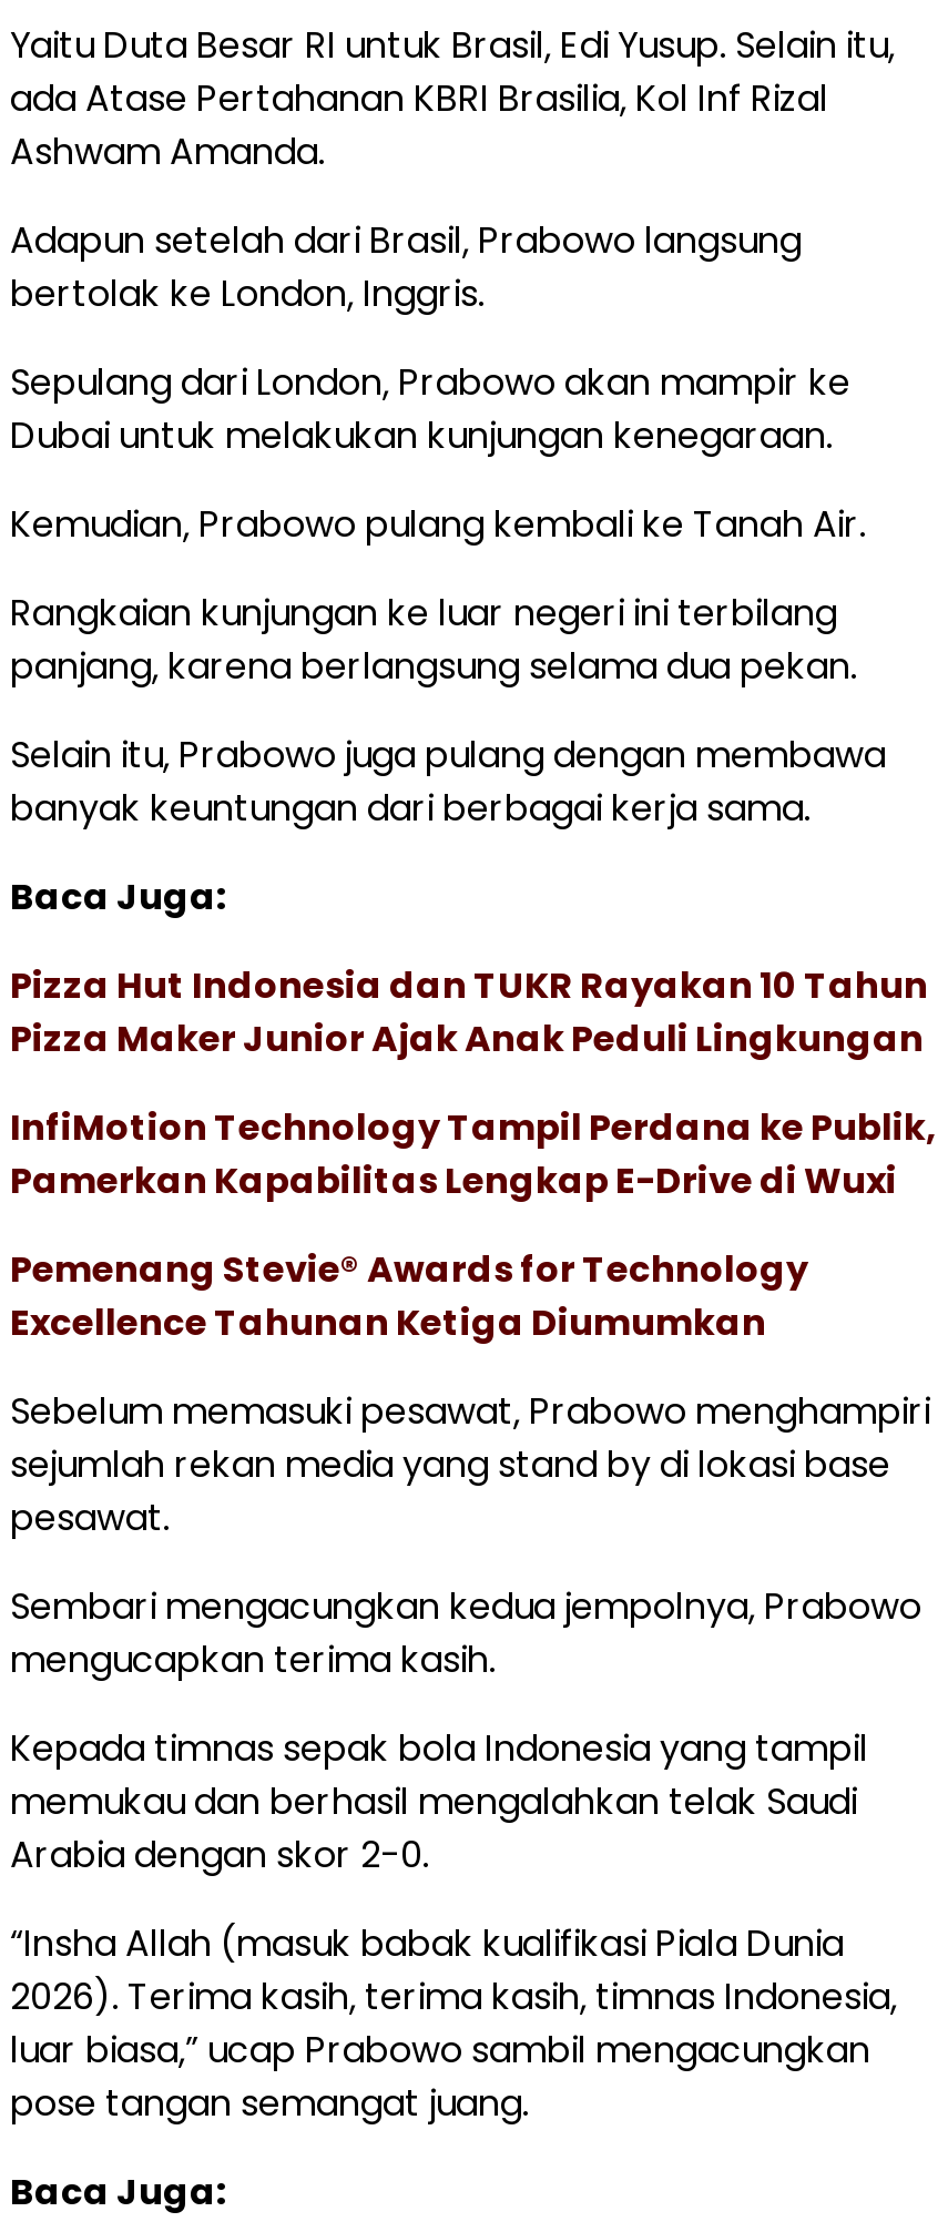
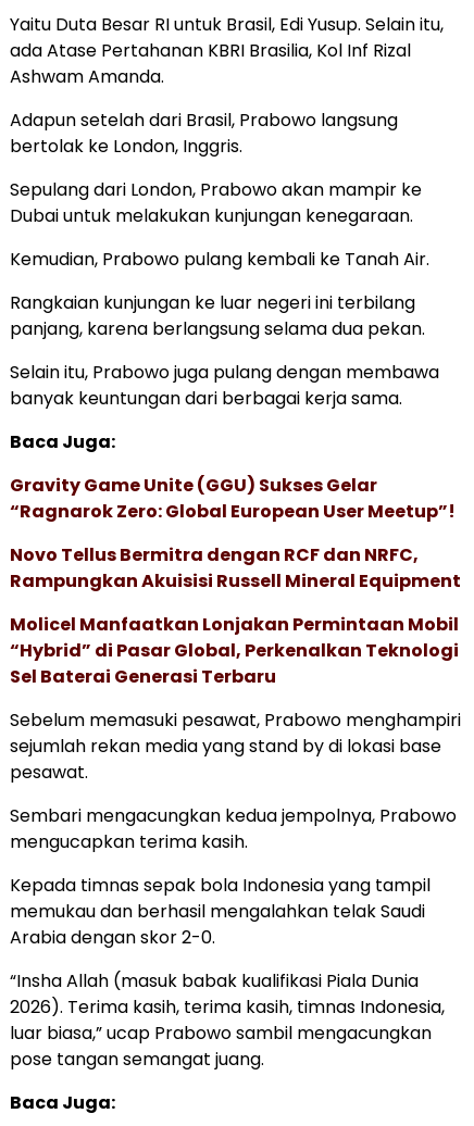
- Pizza Hut Indonesia dan TUKR Rayakan 10 Tahun
- Pizza Maker Junior Ajak Anak Peduli Lingkungan
+ Gravity Game Unite (GGU) Sukses Gelar
+ “Ragnarok Zero: Global European User Meetup”!

- InfiMotion Technology Tampil Perdana ke Publik,
- Pamerkan Kapabilitas Lengkap E-Drive di Wuxi
+ Novo Tellus Bermitra dengan RCF dan NRFC,
+ Rampungkan Akuisisi Russell Mineral Equipment

- Pemenang Stevie® Awards for Technology
- Excellence Tahunan Ketiga Diumumkan
+ Molicel Manfaatkan Lonjakan Permintaan Mobil
+ “Hybrid” di Pasar Global, Perkenalkan Teknologi
+ Sel Baterai Generasi Terbaru
